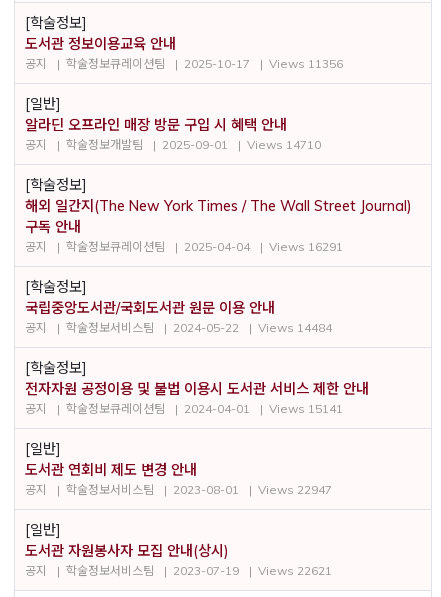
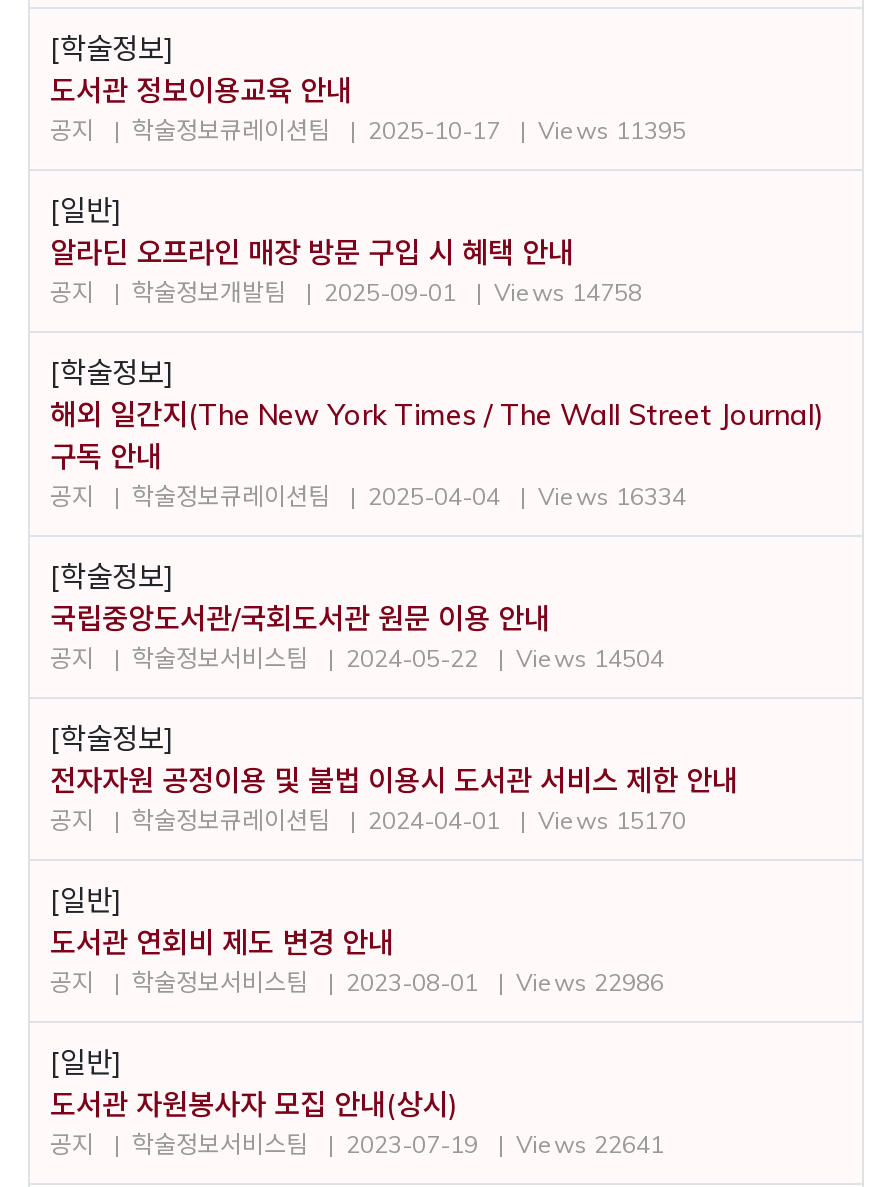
- 공지 학술정보큐레이션팀 2025-10-17 Views 11356
+ 공지 학술정보큐레이션팀 2025-10-17 Views 11395

- 공지 학술정보개발팀 2025-09-01 Views 14710
+ 공지 학술정보개발팀 2025-09-01 Views 14758

- 공지 학술정보큐레이션팀 2025-04-04 Views 16291
+ 공지 학술정보큐레이션팀 2025-04-04 Views 16334

- 공지 학술정보서비스팀 2024-05-22 Views 14484
+ 공지 학술정보서비스팀 2024-05-22 Views 14504

- 공지 학술정보큐레이션팀 2024-04-01 Views 15141
+ 공지 학술정보큐레이션팀 2024-04-01 Views 15170

- 공지 학술정보서비스팀 2023-08-01 Views 22947
+ 공지 학술정보서비스팀 2023-08-01 Views 22986

- 공지 학술정보서비스팀 2023-07-19 Views 22621
+ 공지 학술정보서비스팀 2023-07-19 Views 22641
